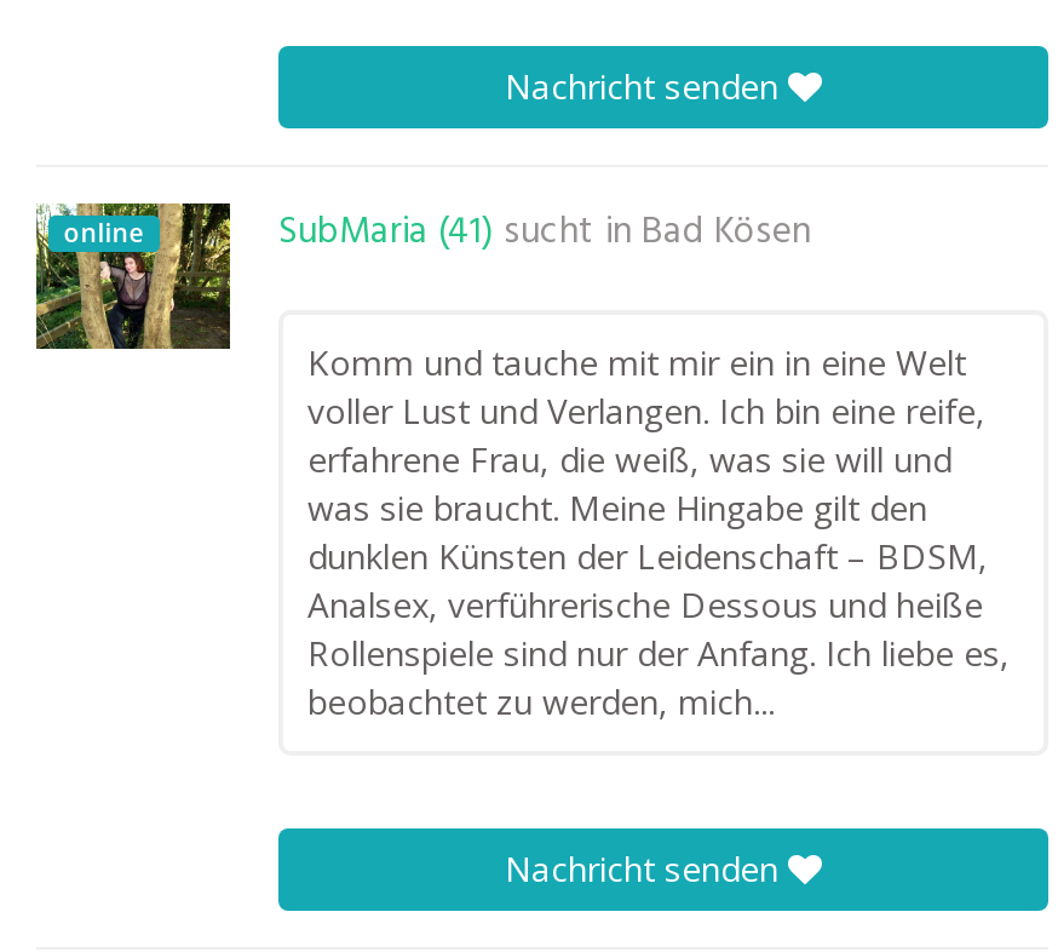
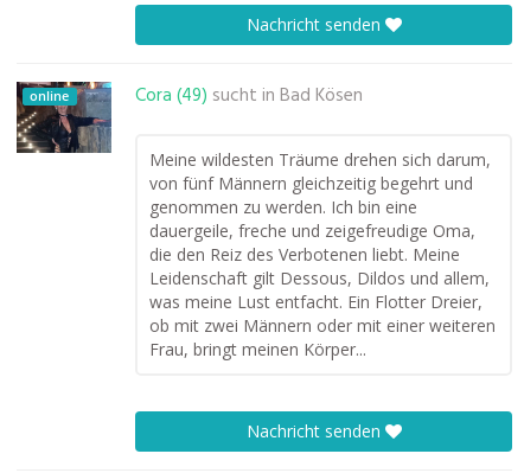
- [image]
- SubMaria (41) sucht in Bad Kösen
+ [image]
+ Cora (49) sucht in Bad Kösen

- Komm und tauche mit mir ein in eine Welt
- voller Lust und Verlangen. Ich bin eine reife,
- erfahrene Frau, die weiß, was sie will und
- was sie braucht. Meine Hingabe gilt den
- dunklen Künsten der Leidenschaft – BDSM,
- Analsex, verführerische Dessous und heiße
- Rollenspiele sind nur der Anfang. Ich liebe es,
- beobachtet zu werden, mich...
+ Meine wildesten Träume drehen sich darum,
+ von fünf Männern gleichzeitig begehrt und
+ genommen zu werden. Ich bin eine
+ dauergeile, freche und zeigefreudige Oma,
+ die den Reiz des Verbotenen liebt. Meine
+ Leidenschaft gilt Dessous, Dildos und allem,
+ was meine Lust entfacht. Ein Flotter Dreier,
+ ob mit zwei Männern oder mit einer weiteren
+ Frau, bringt meinen Körper...
